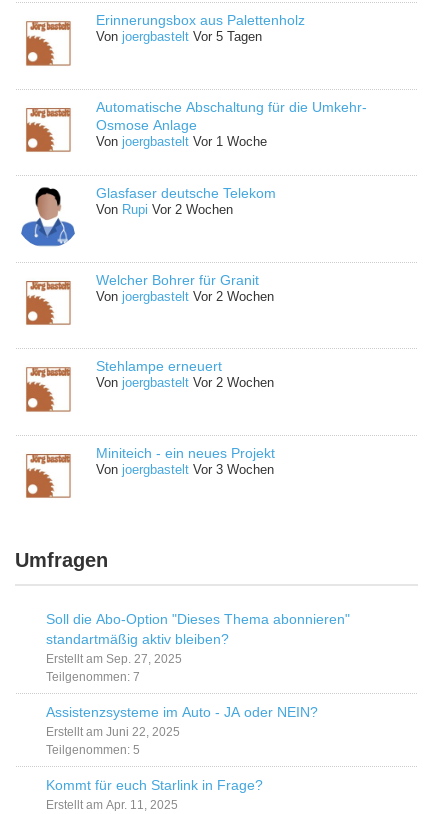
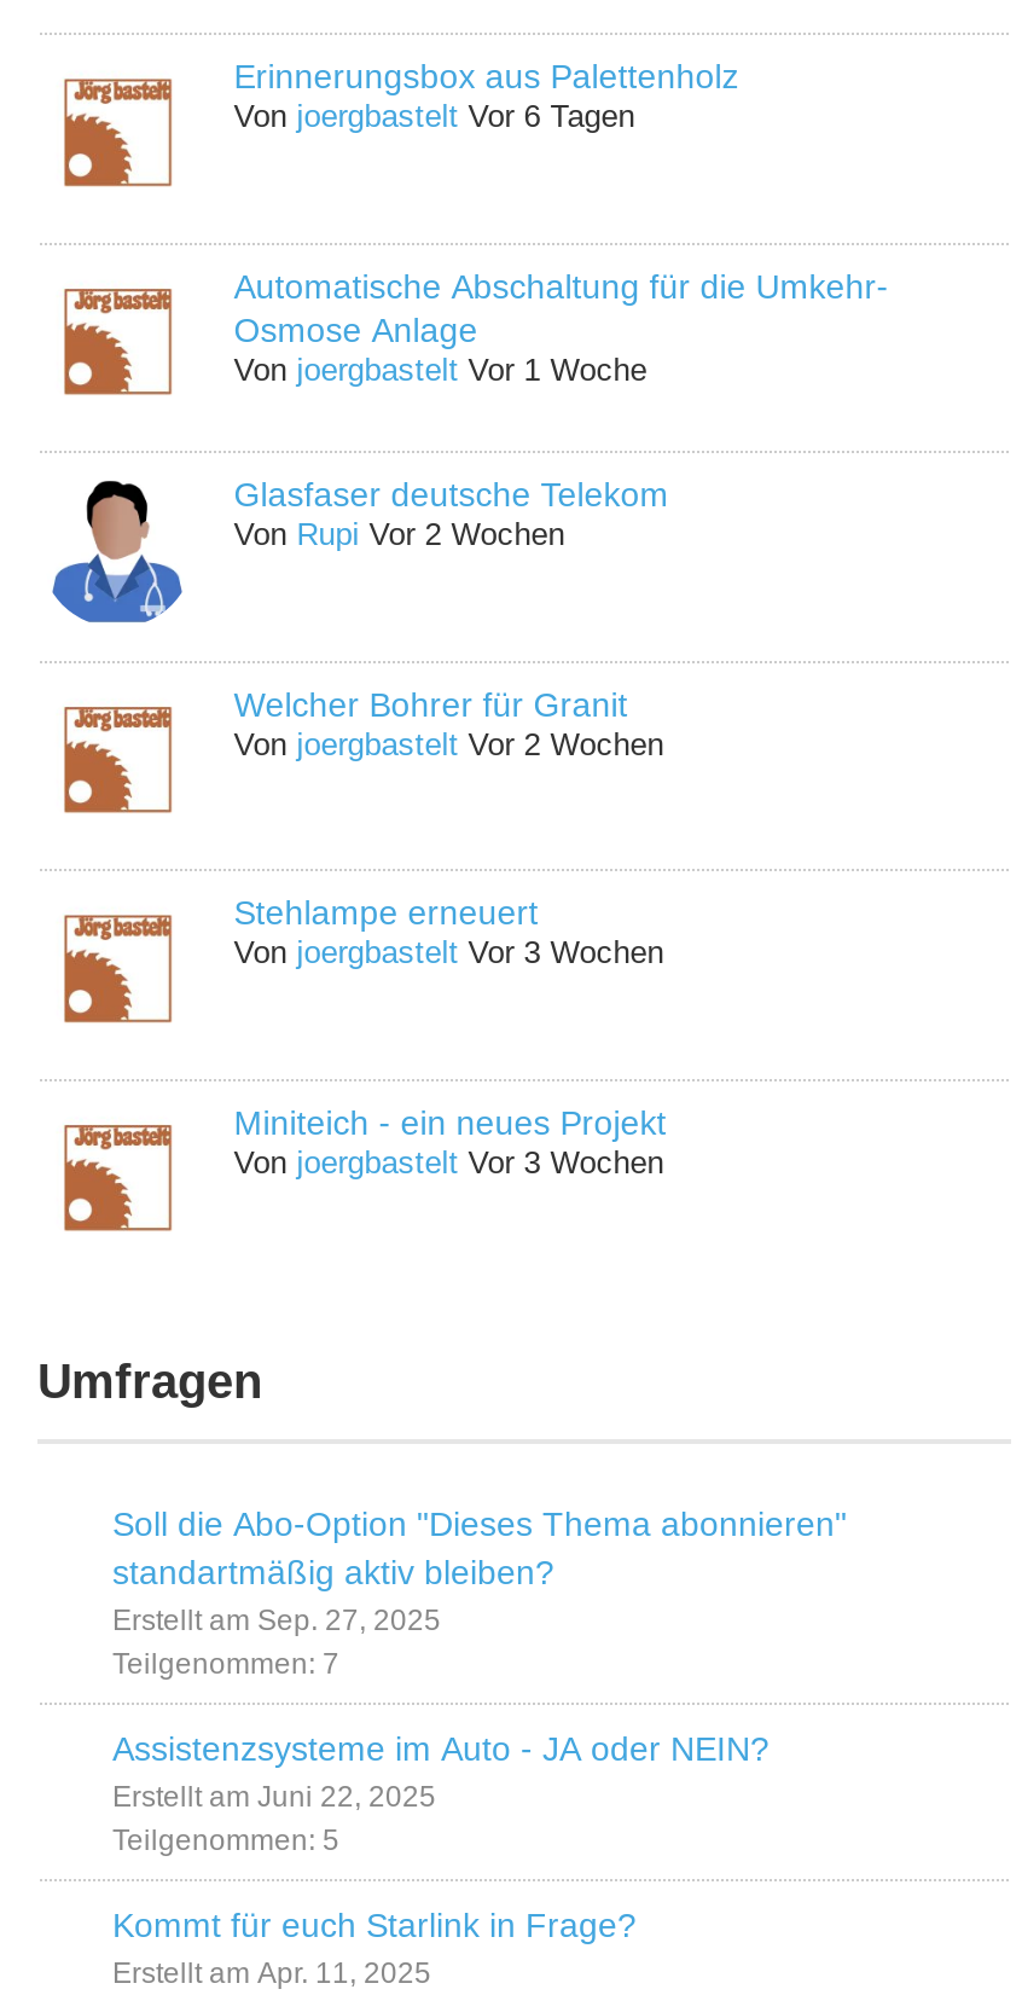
- Von joergbastelt Vor 5 Tagen
+ Von joergbastelt Vor 6 Tagen

- Von joergbastelt Vor 2 Wochen
+ Von joergbastelt Vor 3 Wochen
